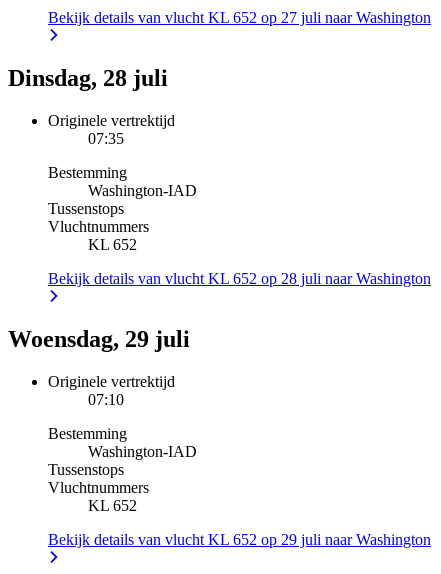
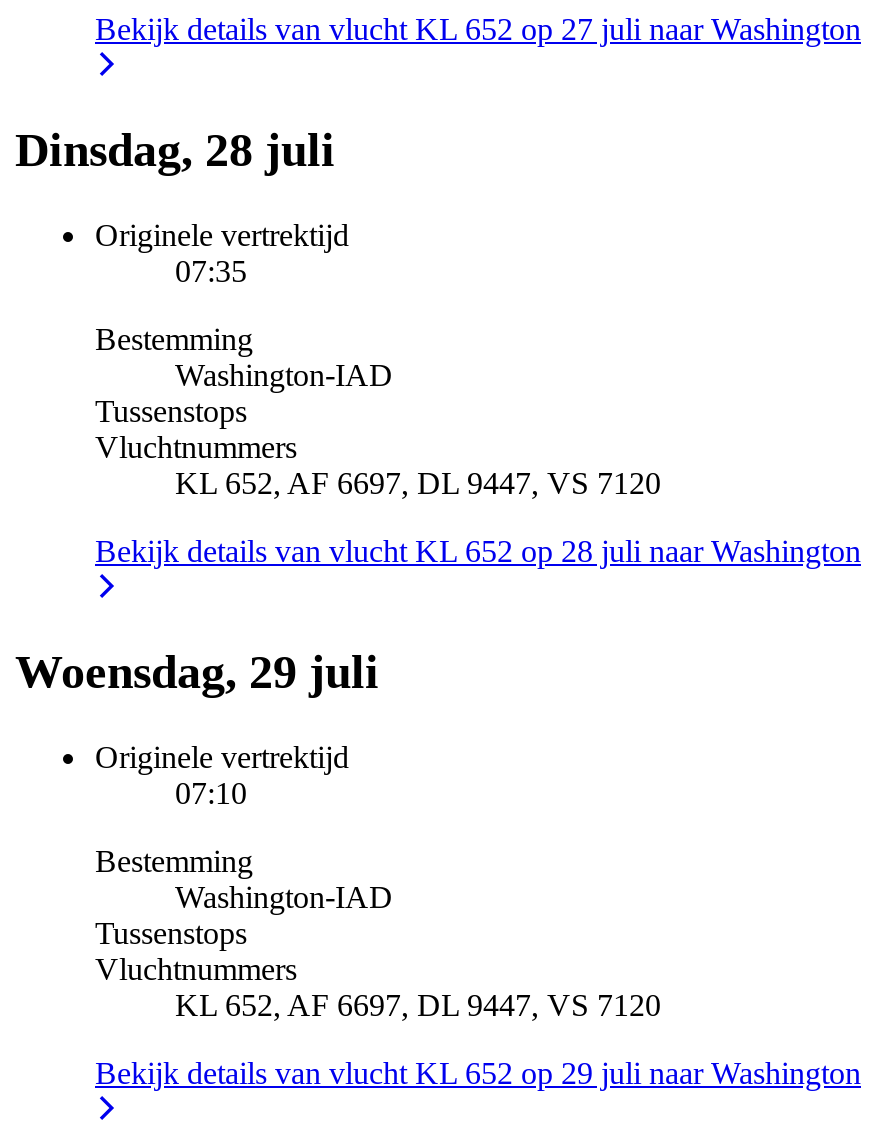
- KL 652
+ KL 652, AF 6697, DL 9447, VS 7120

- KL 652
+ KL 652, AF 6697, DL 9447, VS 7120
